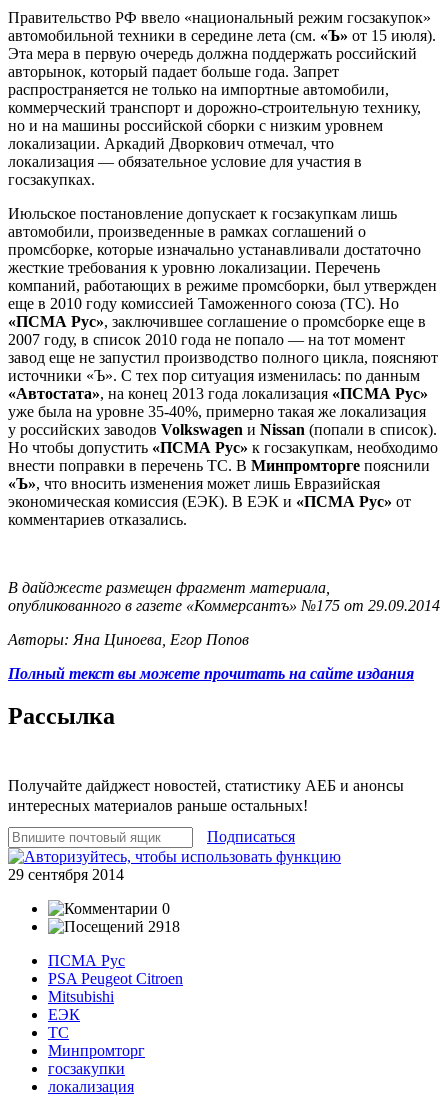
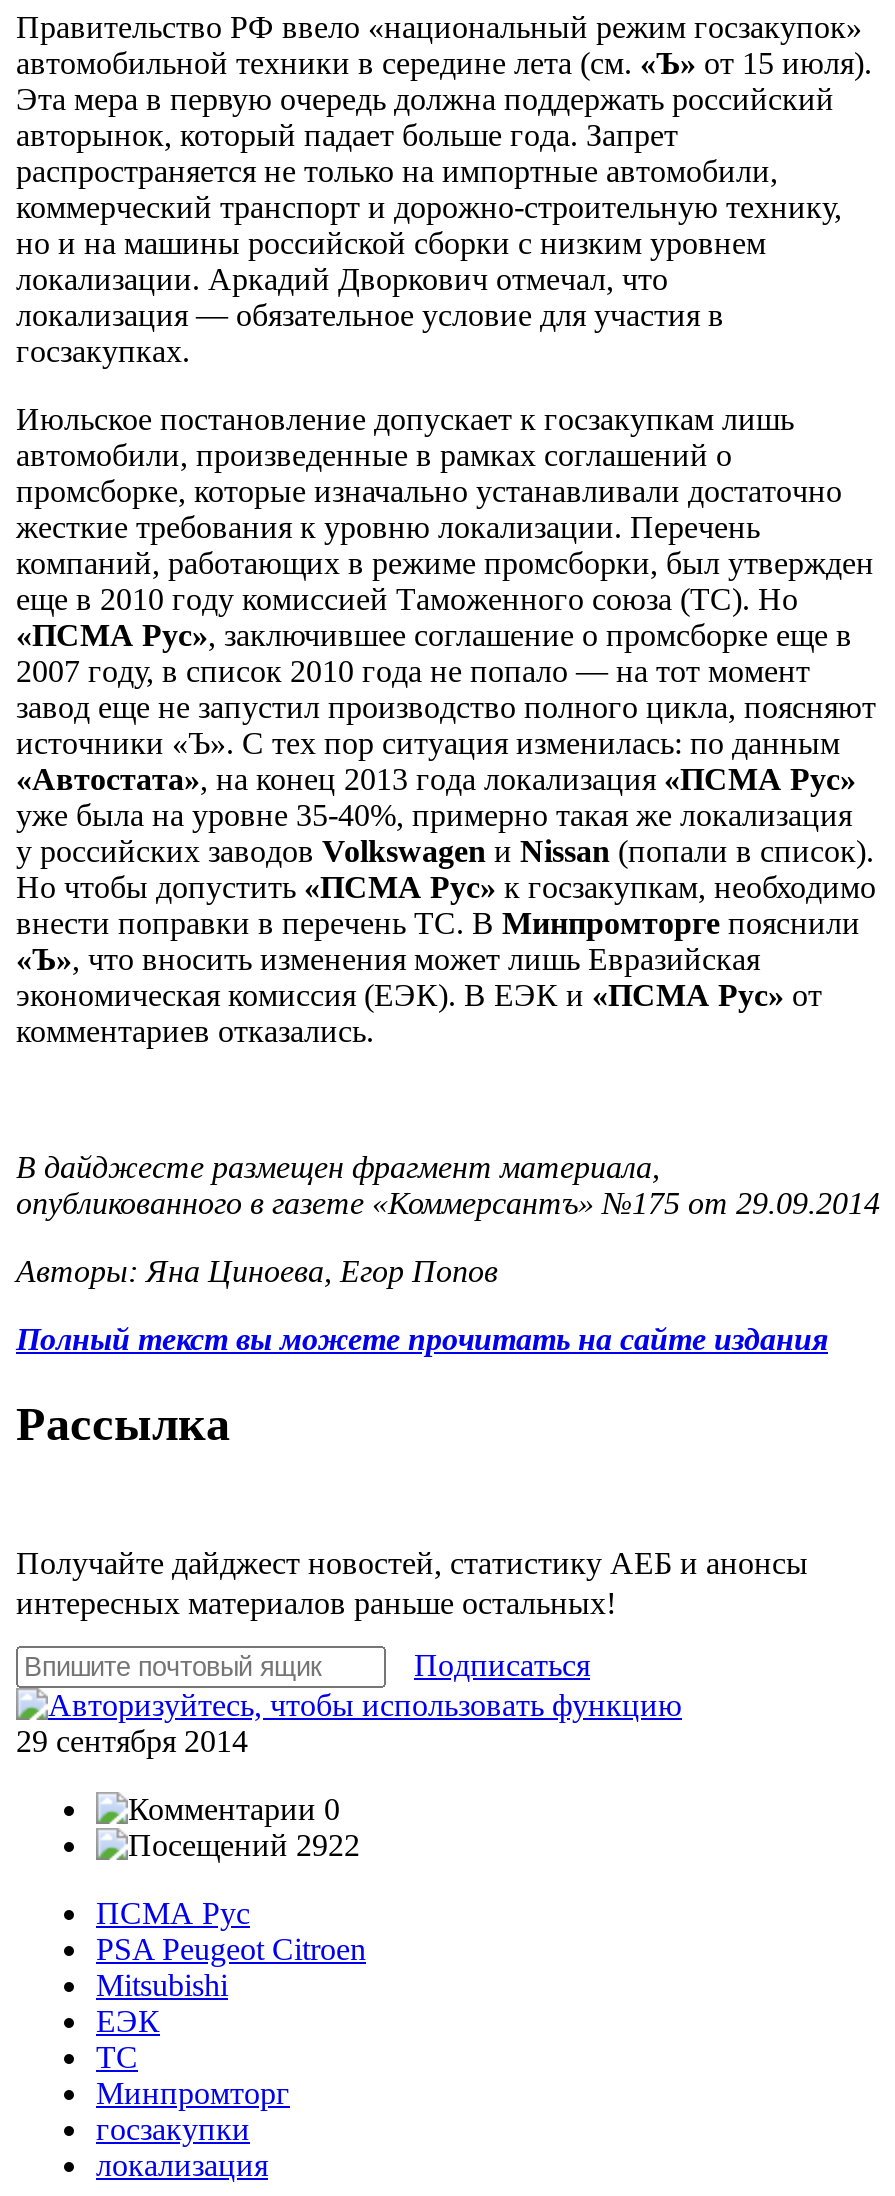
- 2918
+ 2922
